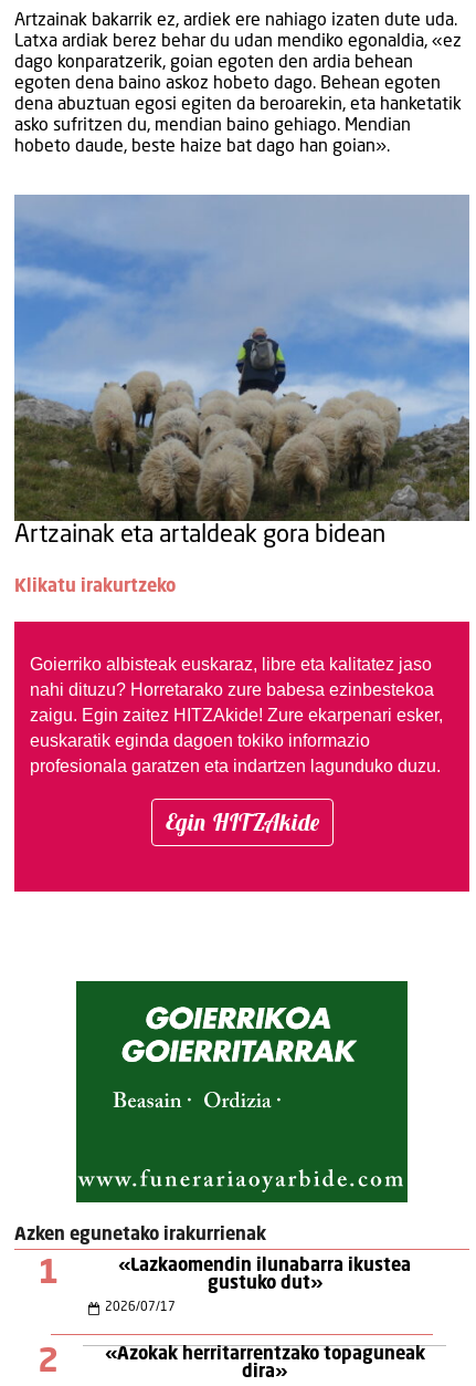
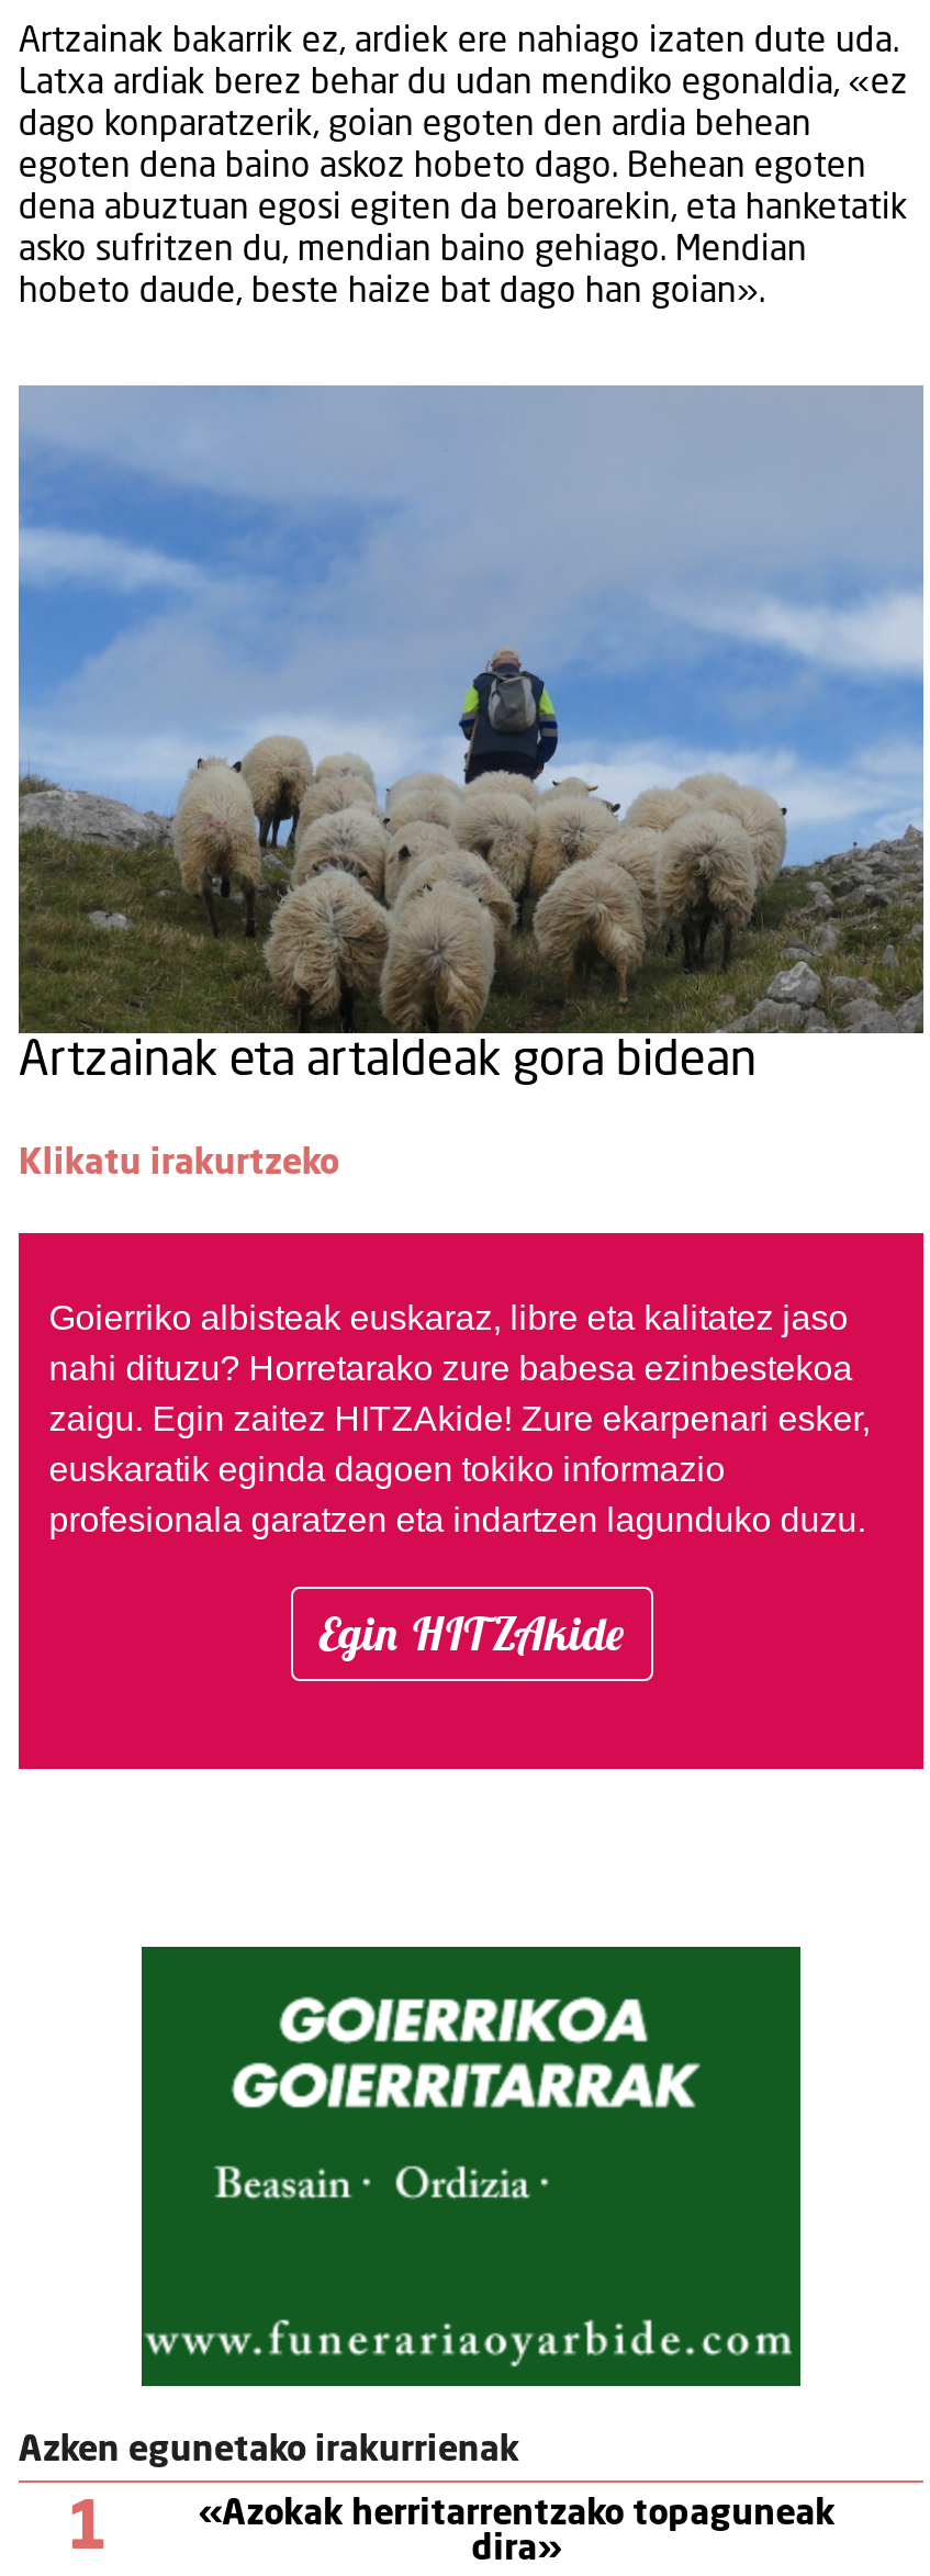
- «Lazkaomendin ilunabarra ikustea
- gustuko dut»
- 2026/07/17
- 2
